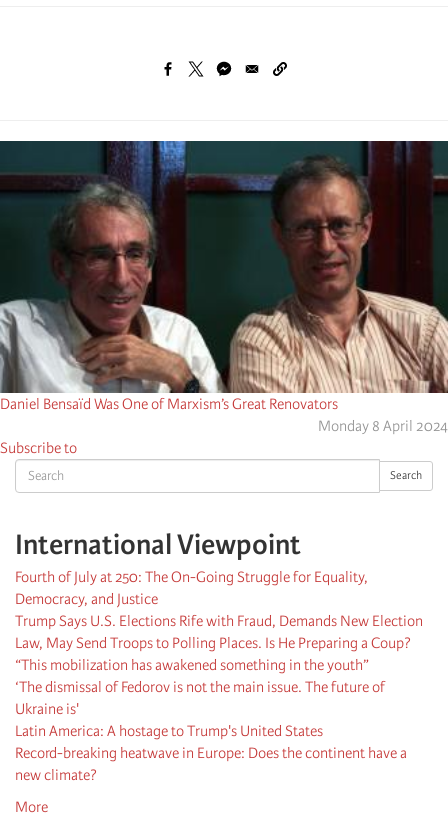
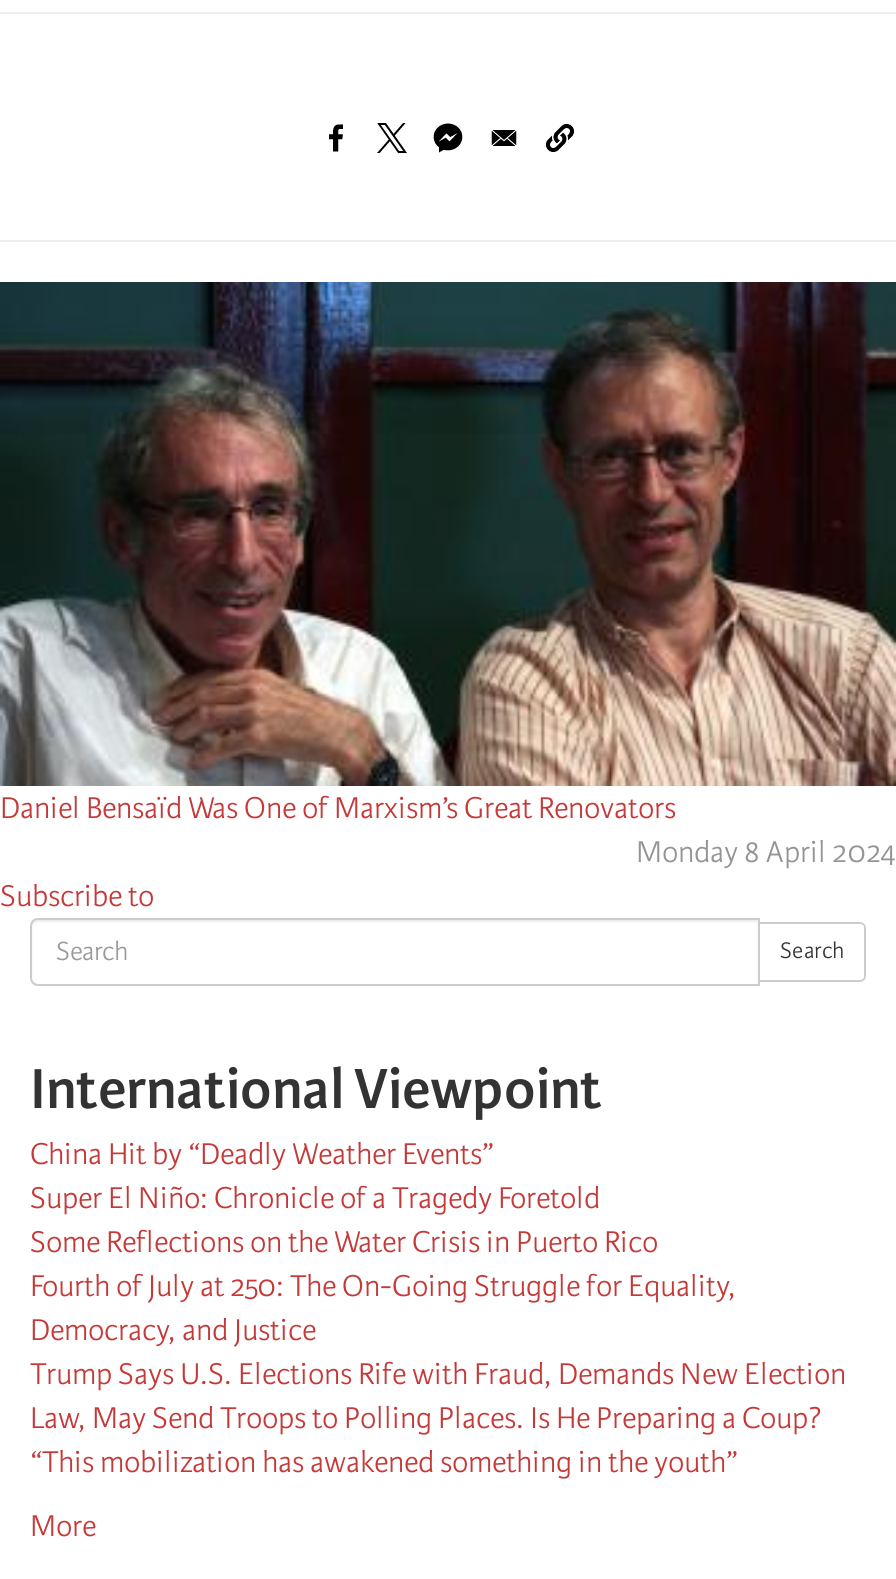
+ China Hit by “Deadly Weather Events”
+ Super El Niño: Chronicle of a Tragedy Foretold
+ Some Reflections on the Water Crisis in Puerto Rico

moved down: Fourth of July at 250: The On-Going Struggle for Equality, | Democracy, and Justice | Trump Says U.S. Elections Rife with Fraud, Demands New Election | Law, May Send Troops to Polling Places. Is He Preparing a Coup? | “This mobilization has awakened something in the youth”

- ‘The dismissal of Fedorov is not the main issue. The future of
- Ukraine is'
- Latin America: A hostage to Trump's United States
- Record-breaking heatwave in Europe: Does the continent have a
- new climate?
